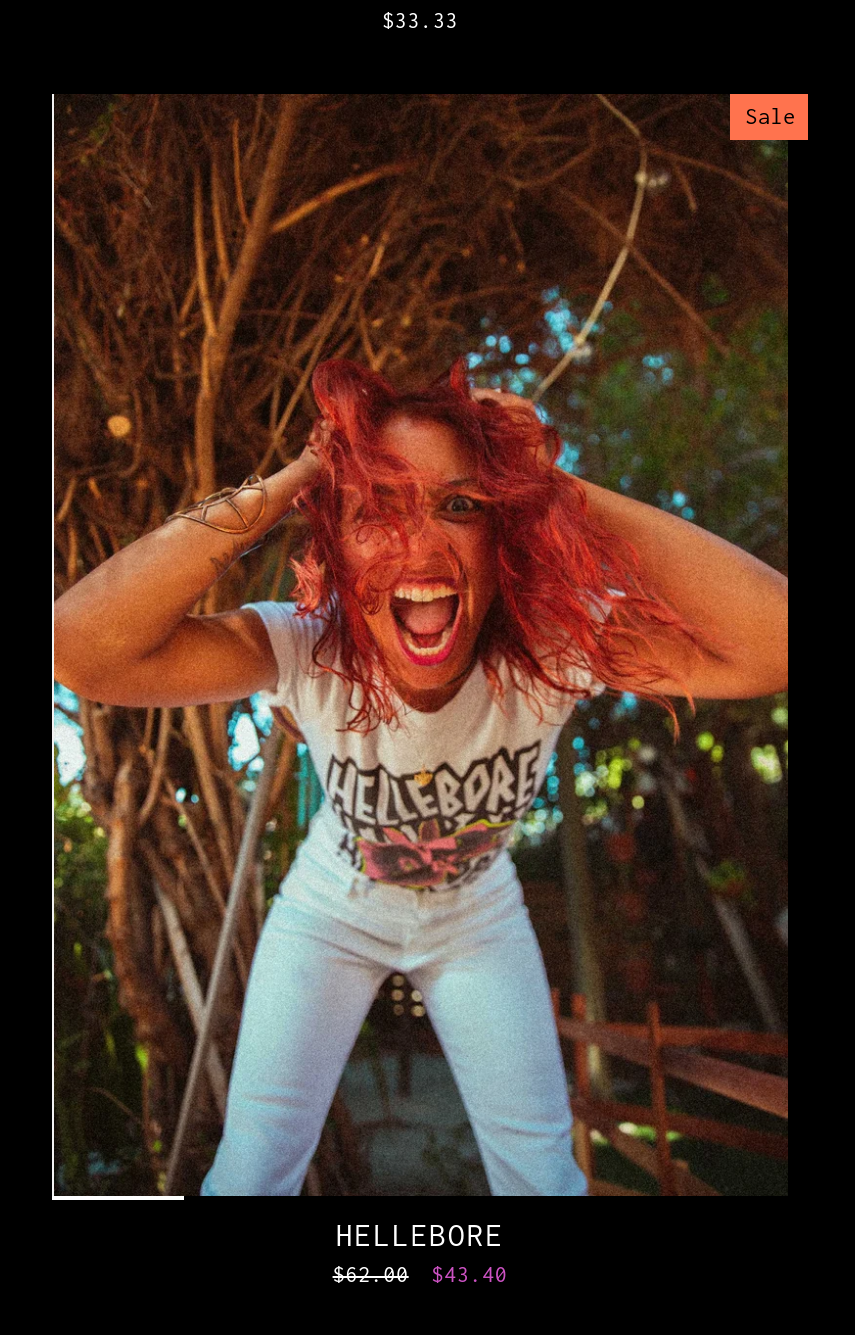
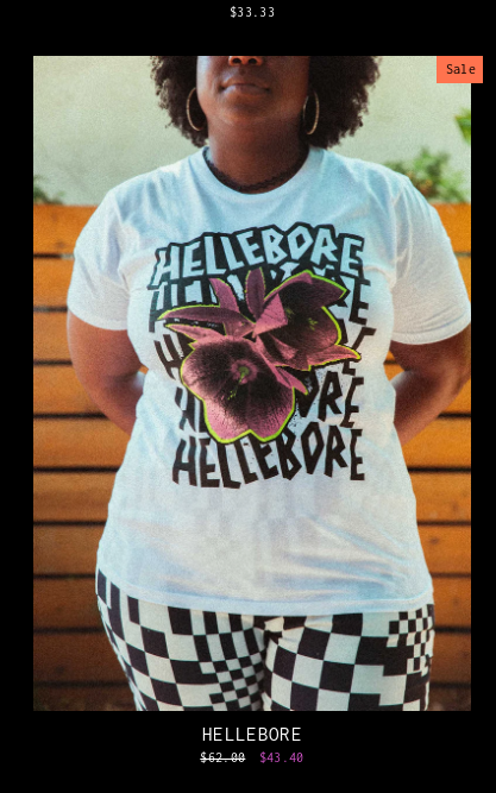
- [image]
+ [image]
